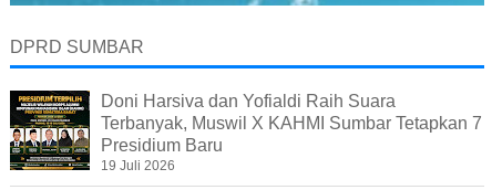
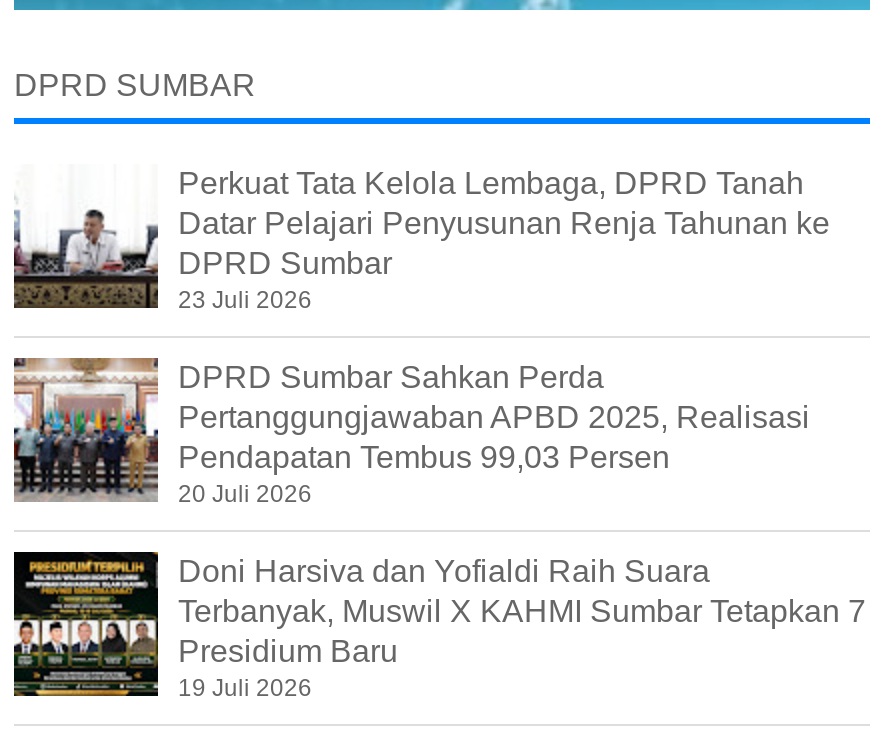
+ [image]
+ Perkuat Tata Kelola Lembaga, DPRD Tanah
+ Datar Pelajari Penyusunan Renja Tahunan ke
+ DPRD Sumbar
+ 23 Juli 2026
+ DPRD Sumbar Sahkan Perda
+ Pertanggungjawaban APBD 2025, Realisasi
+ Pendapatan Tembus 99,03 Persen
+ 20 Juli 2026

+ [image]
